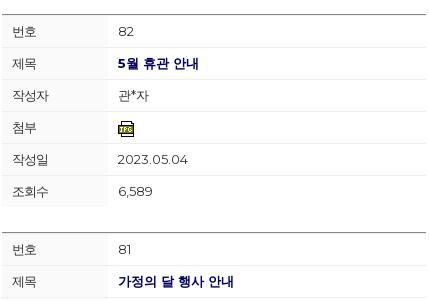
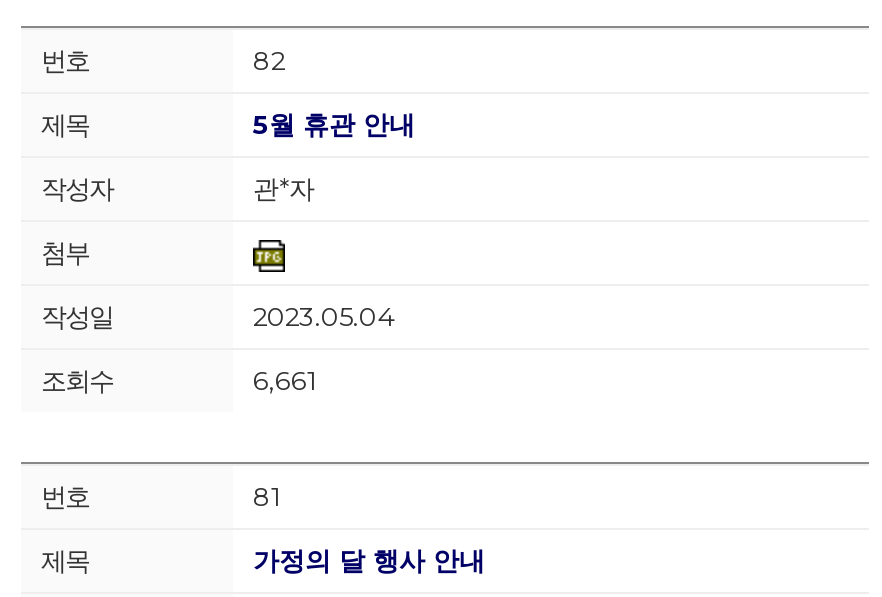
- 6,589
+ 6,661
